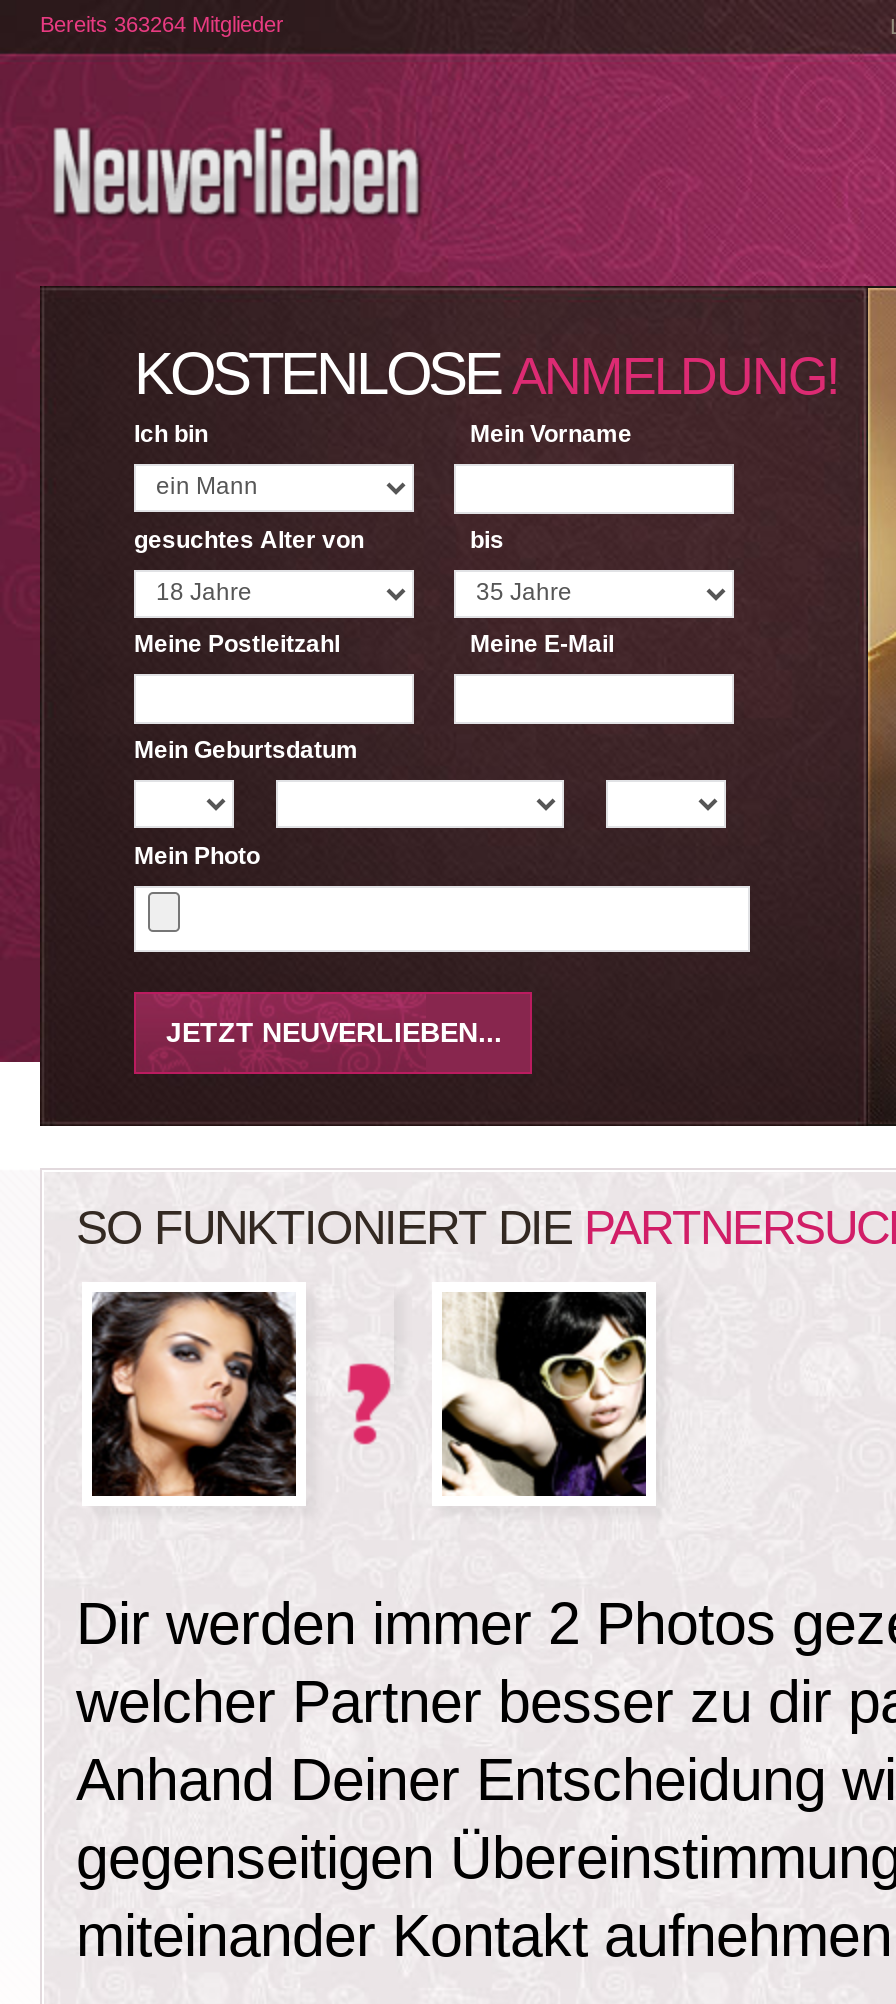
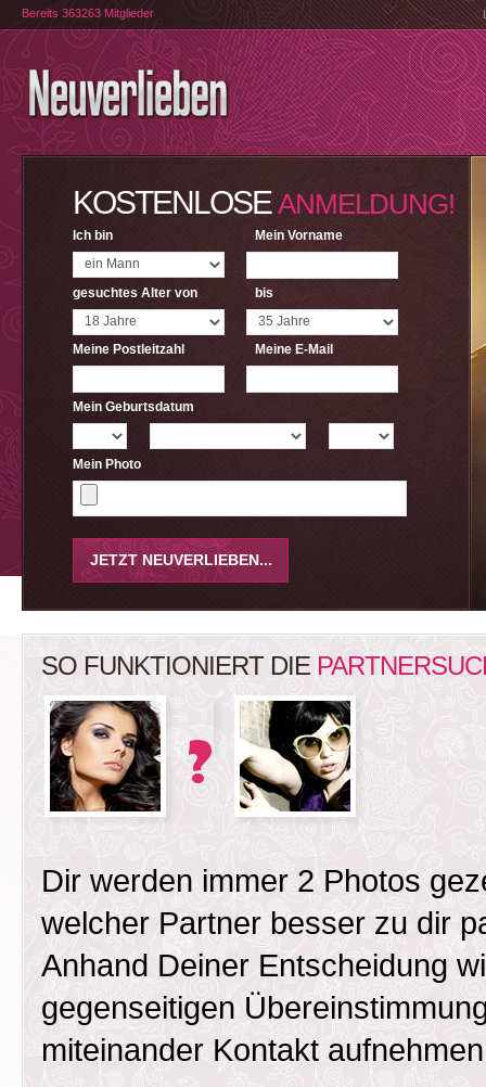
- Bereits 363264 Mitglieder
+ Bereits 363263 Mitglieder
